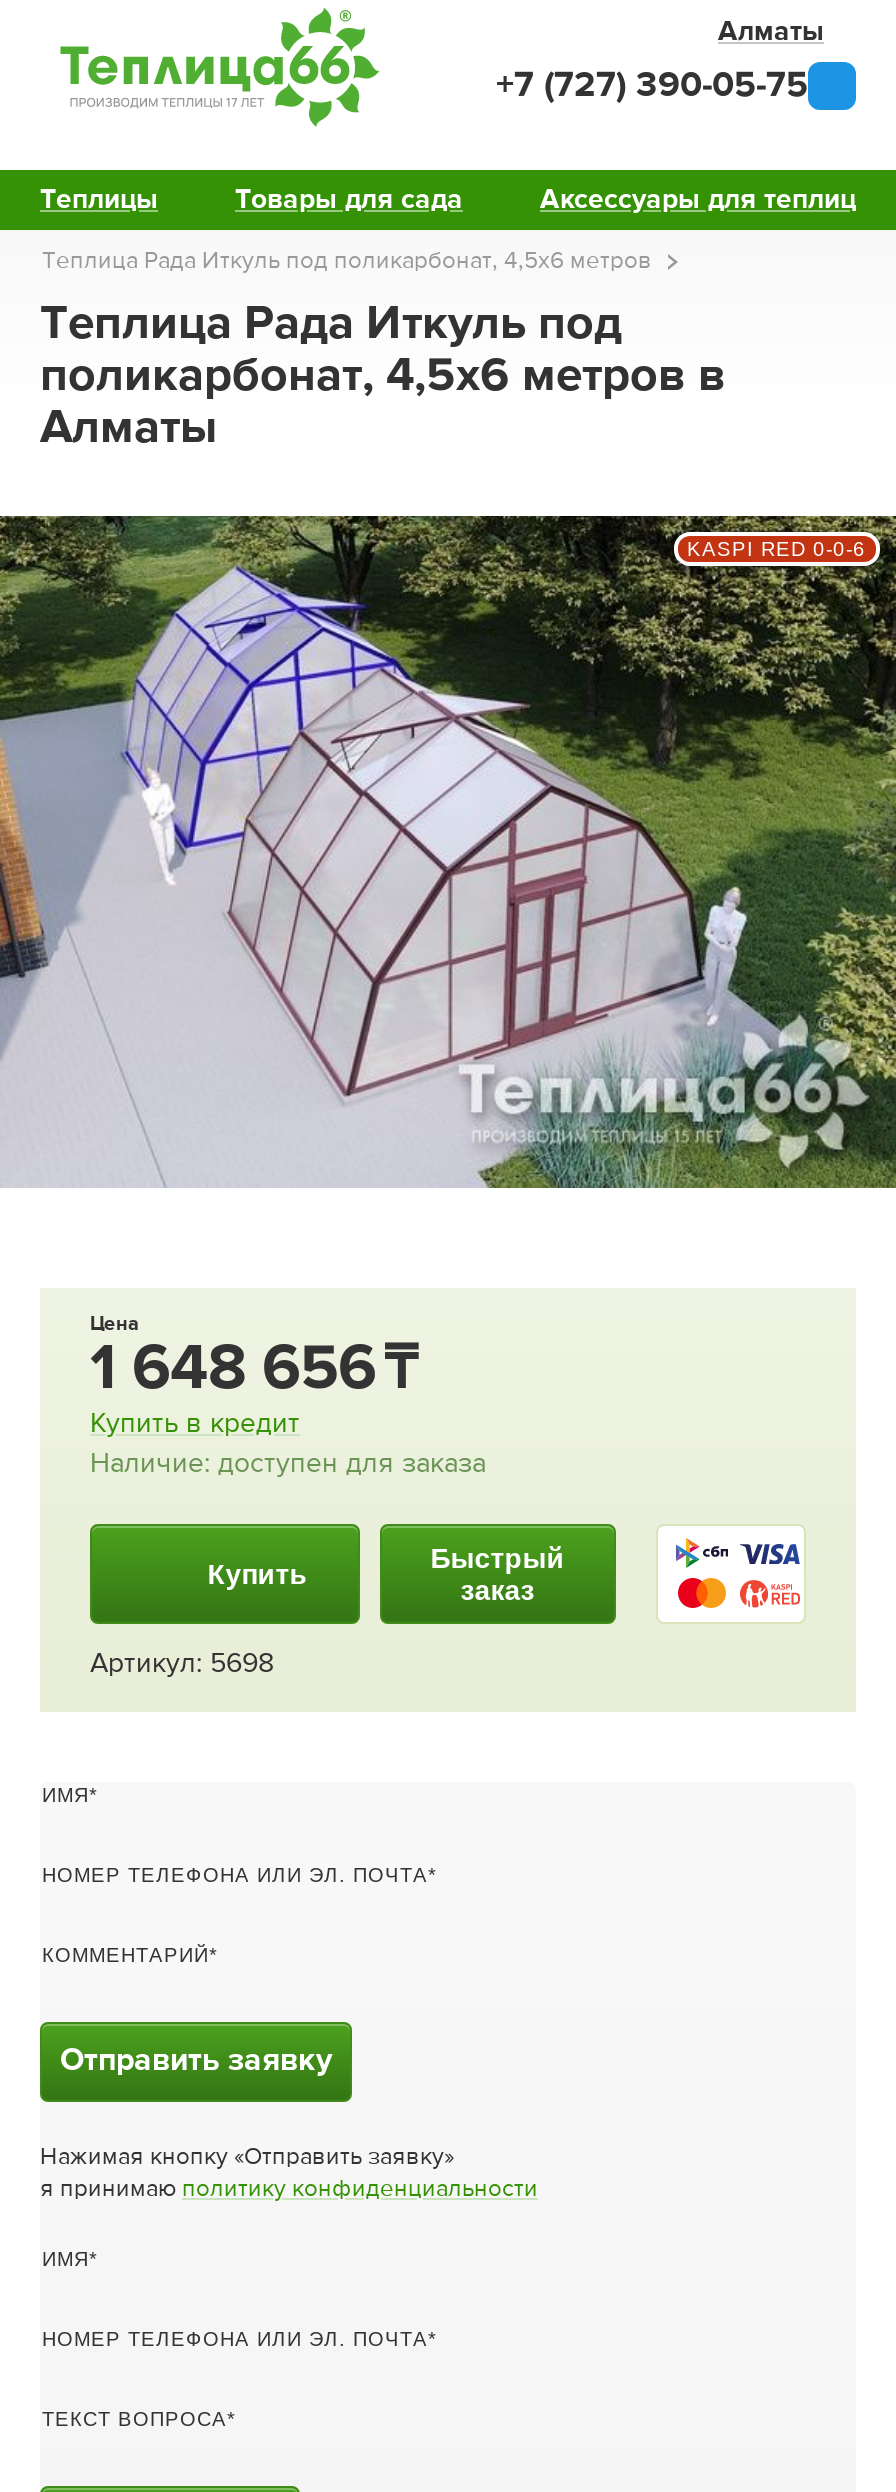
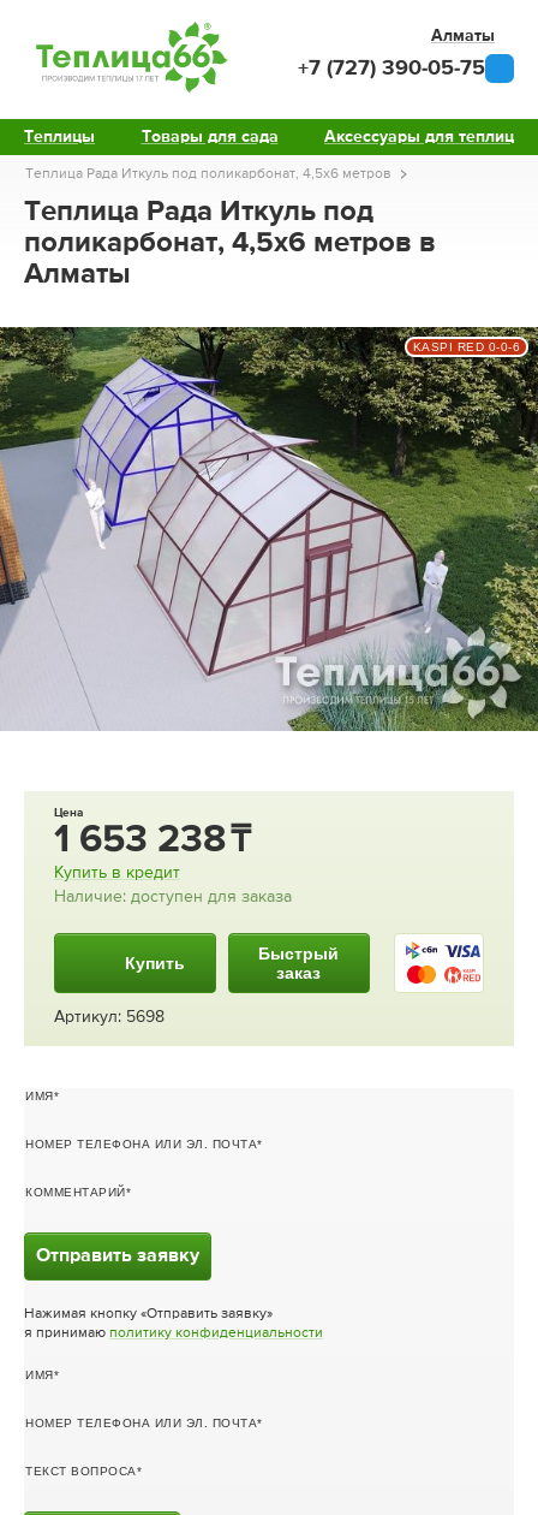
- 1 648 656
+ 1 653 238
